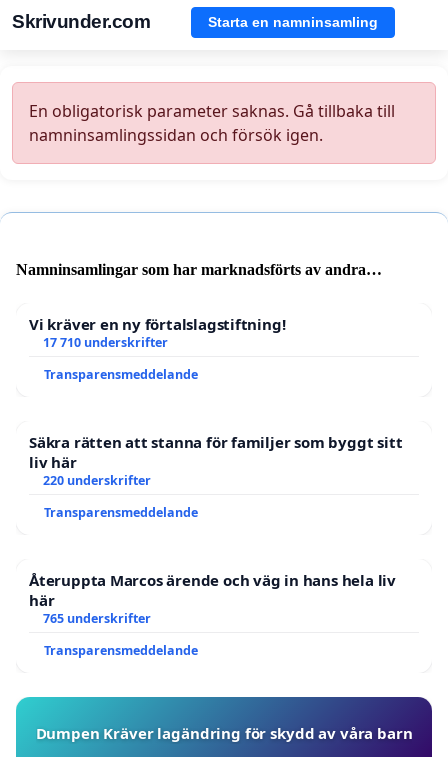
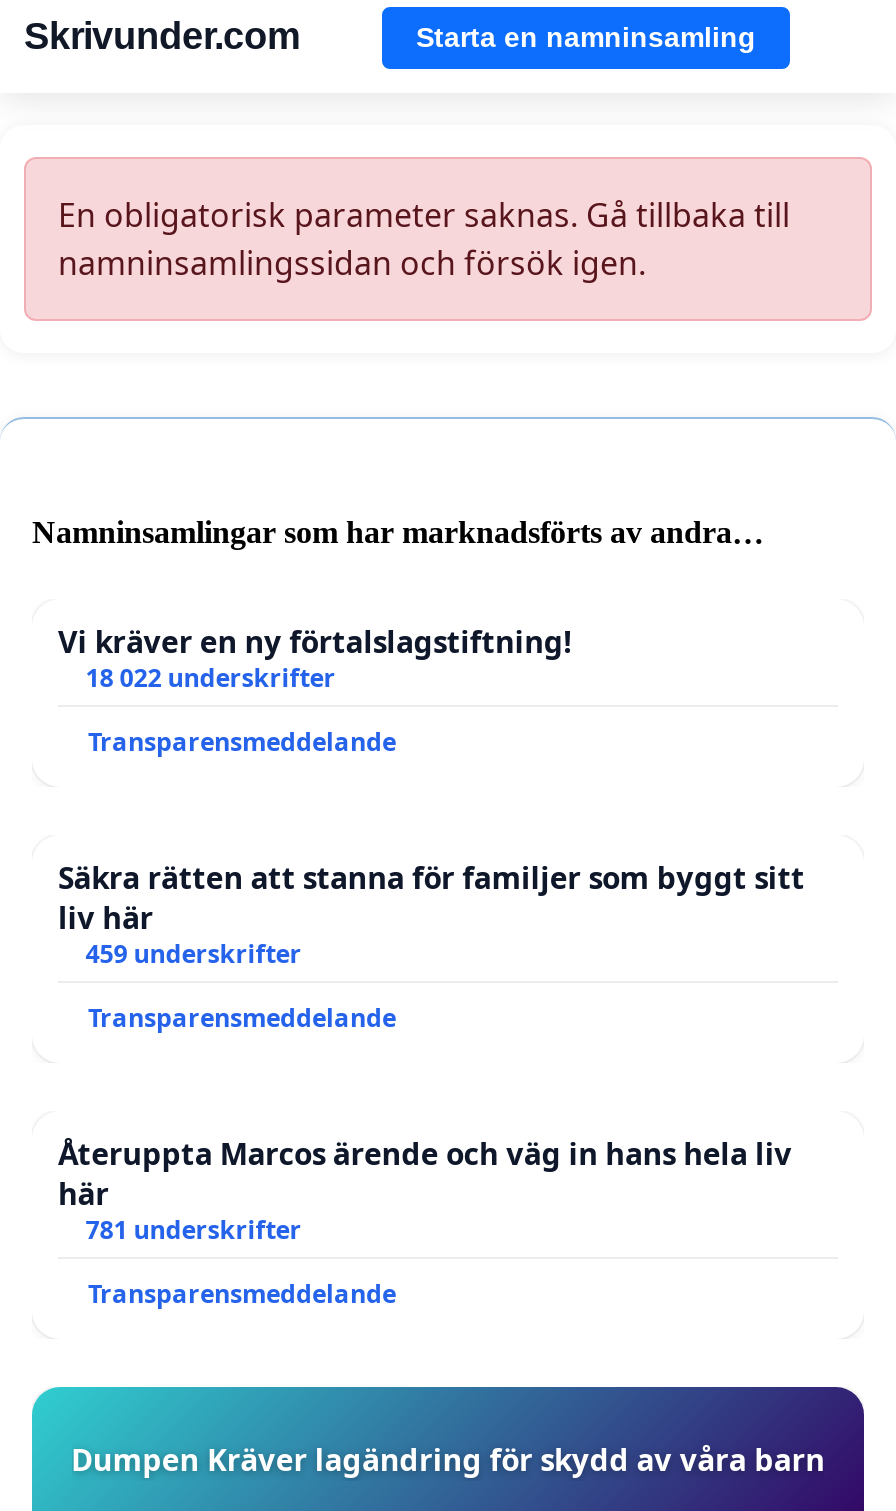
- 17 710 underskrifter
+ 18 022 underskrifter

- 220 underskrifter
+ 459 underskrifter

- 765 underskrifter
+ 781 underskrifter
